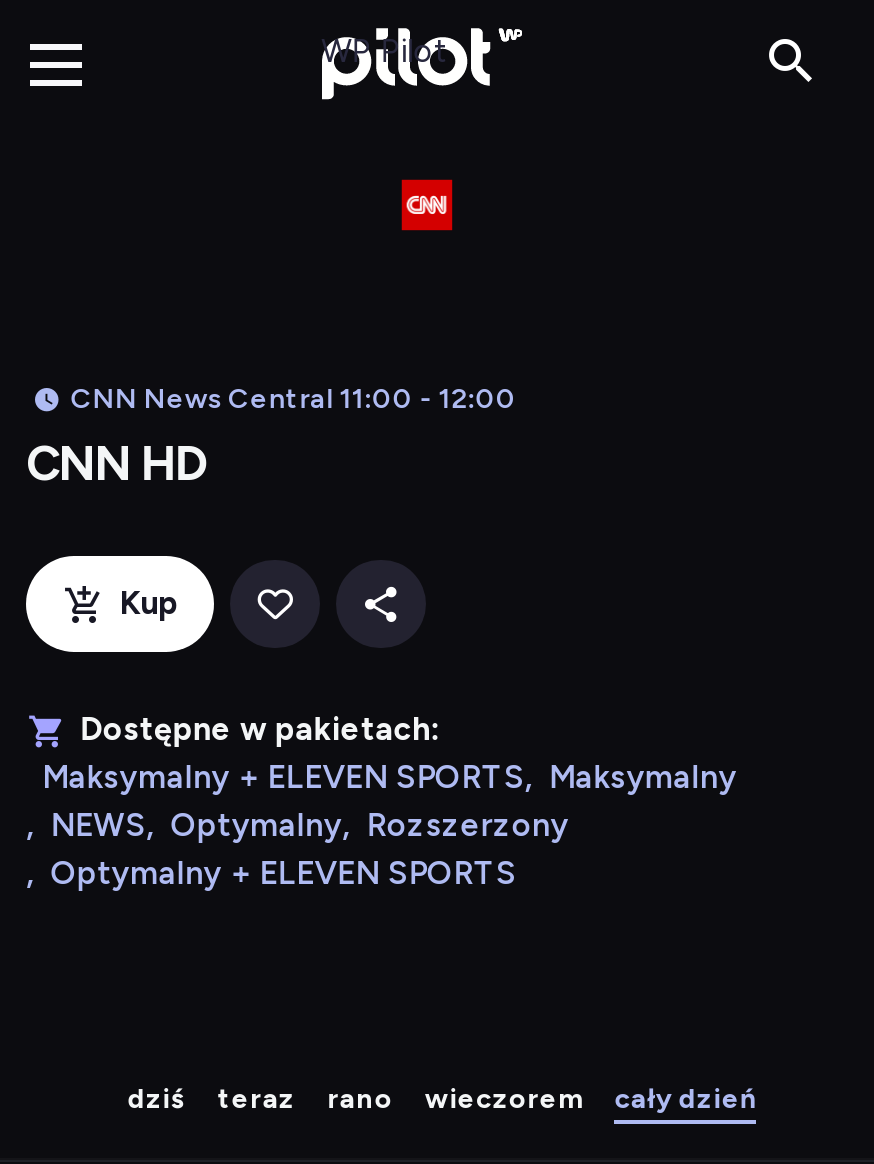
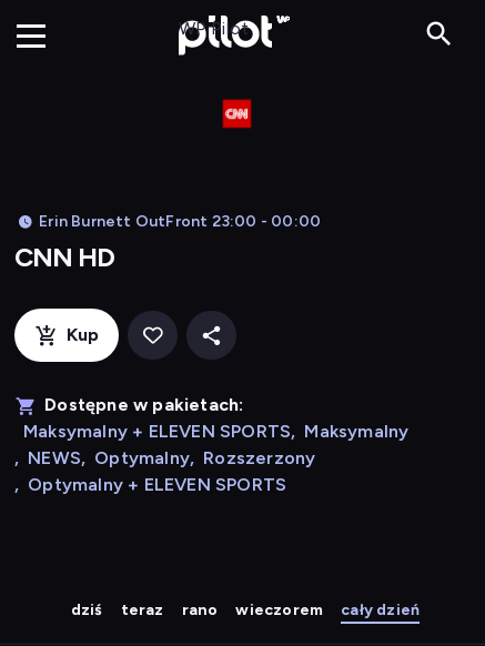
- CNN News Central 11:00 - 12:00
+ Erin Burnett OutFront 23:00 - 00:00
